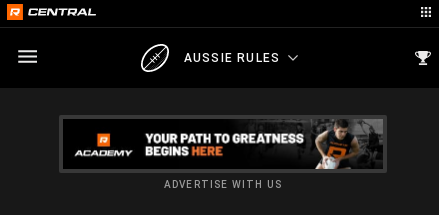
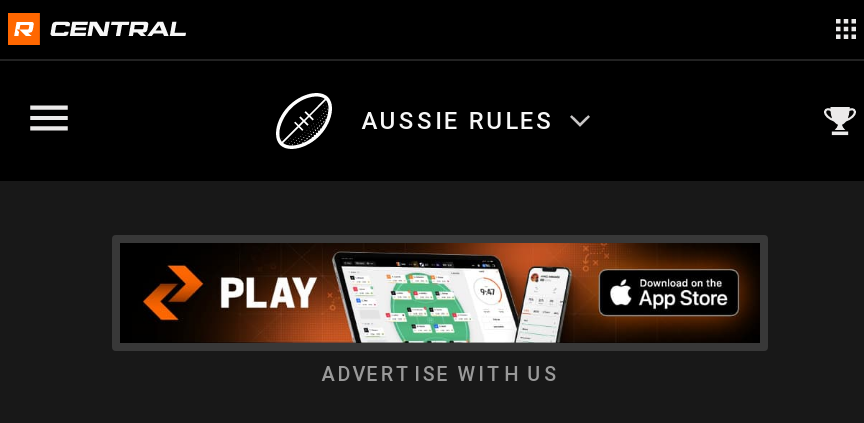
- [image]
+ [image]
